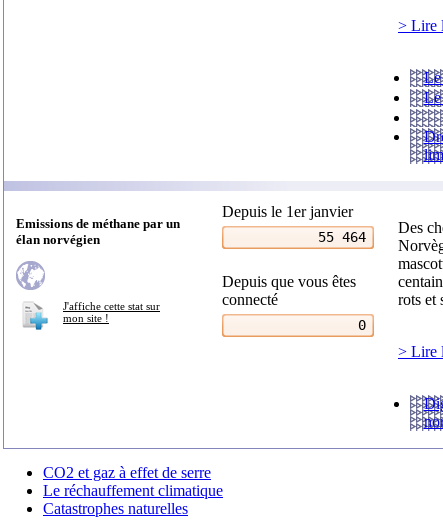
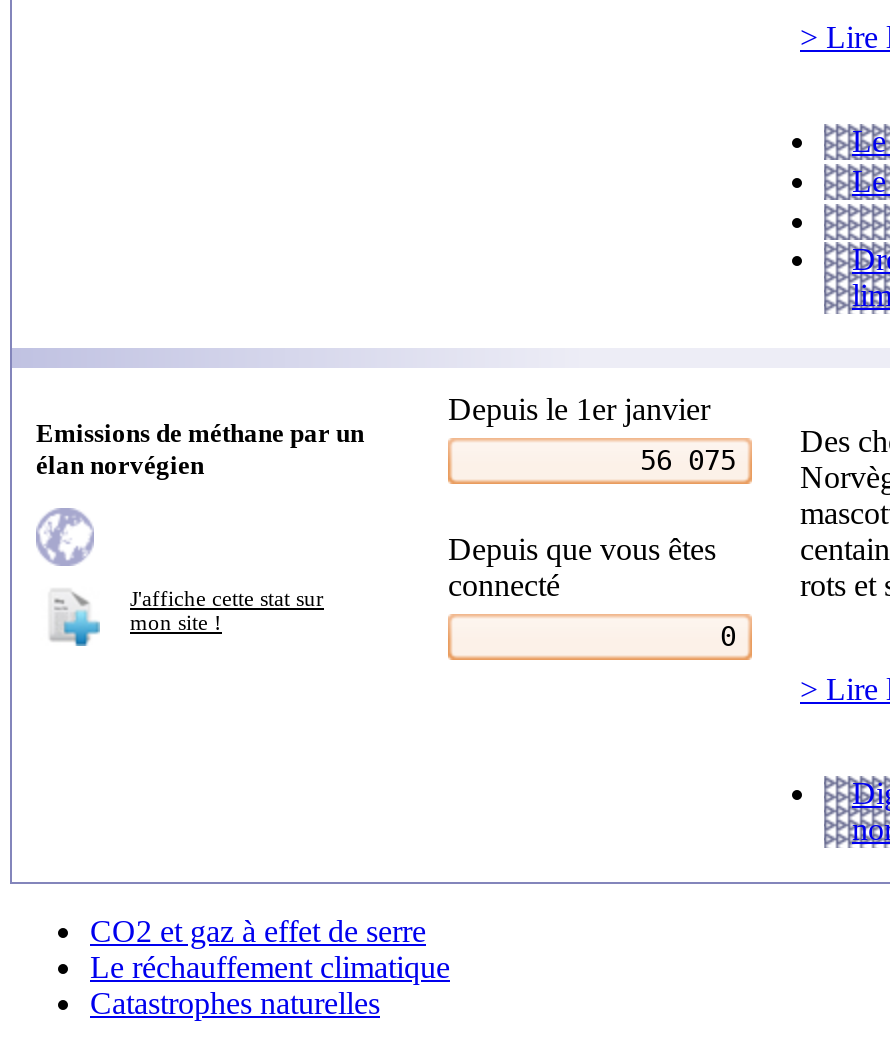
- 55 464
+ 56 075
